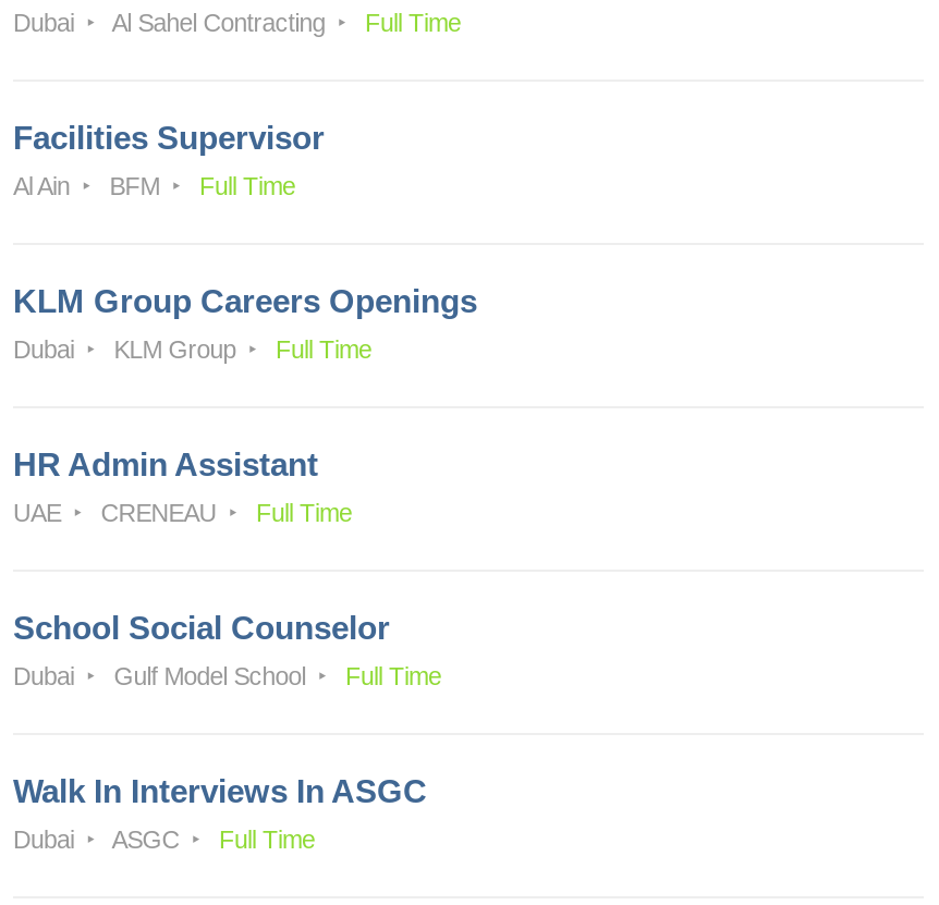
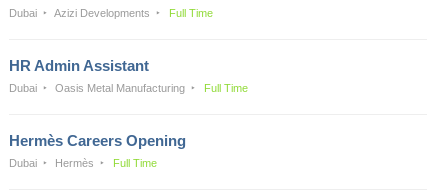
- Al Sahel Contracting
- Full Time
- Facilities Supervisor
- Al Ain
- BFM
- Full Time
- KLM Group Careers Openings
- Dubai
- KLM Group
+ Azizi Developments

- UAE
- CRENEAU
- Full Time
- School Social Counselor

- Gulf Model School
+ Oasis Metal Manufacturing

- Walk In Interviews In ASGC
+ Hermès Careers Opening

- ASGC
+ Hermès
